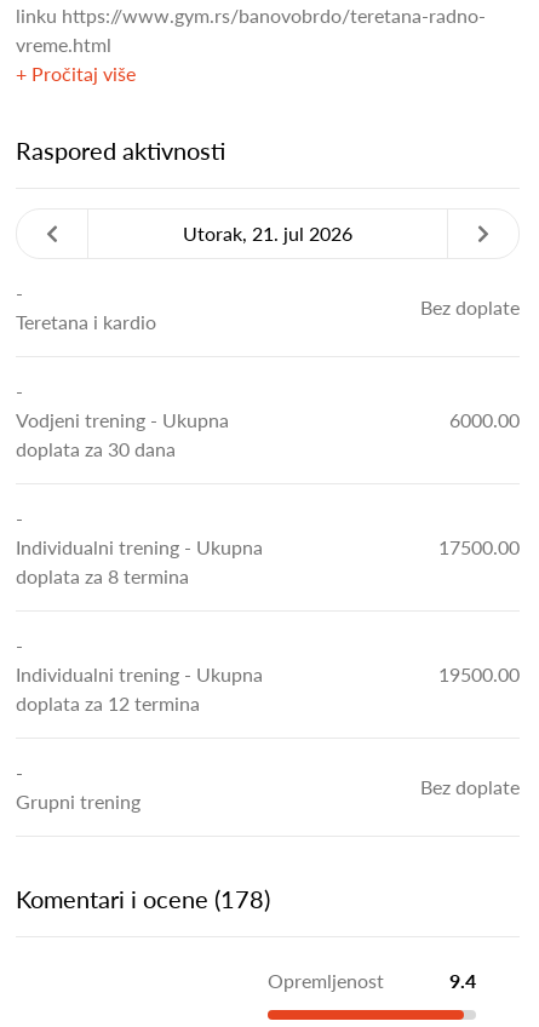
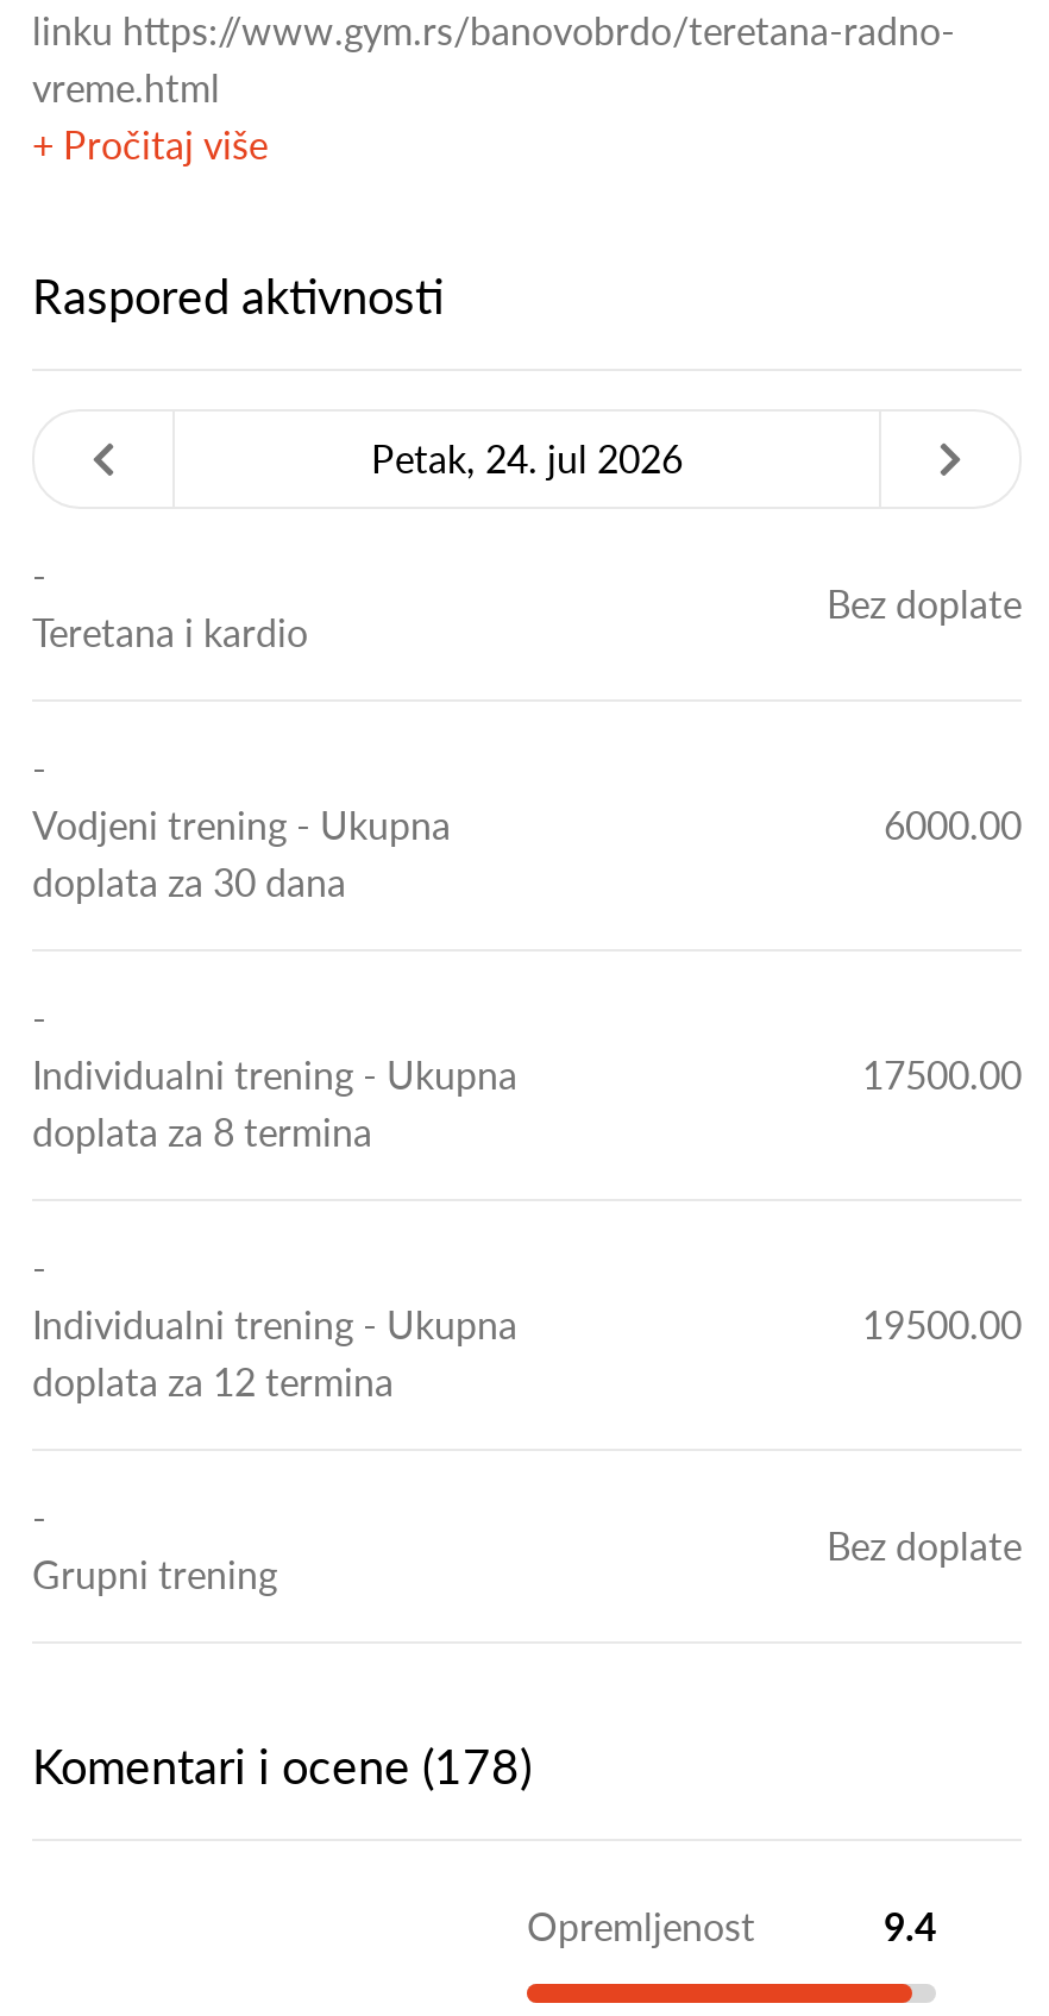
- Utorak, 21. jul 2026
+ Petak, 24. jul 2026
